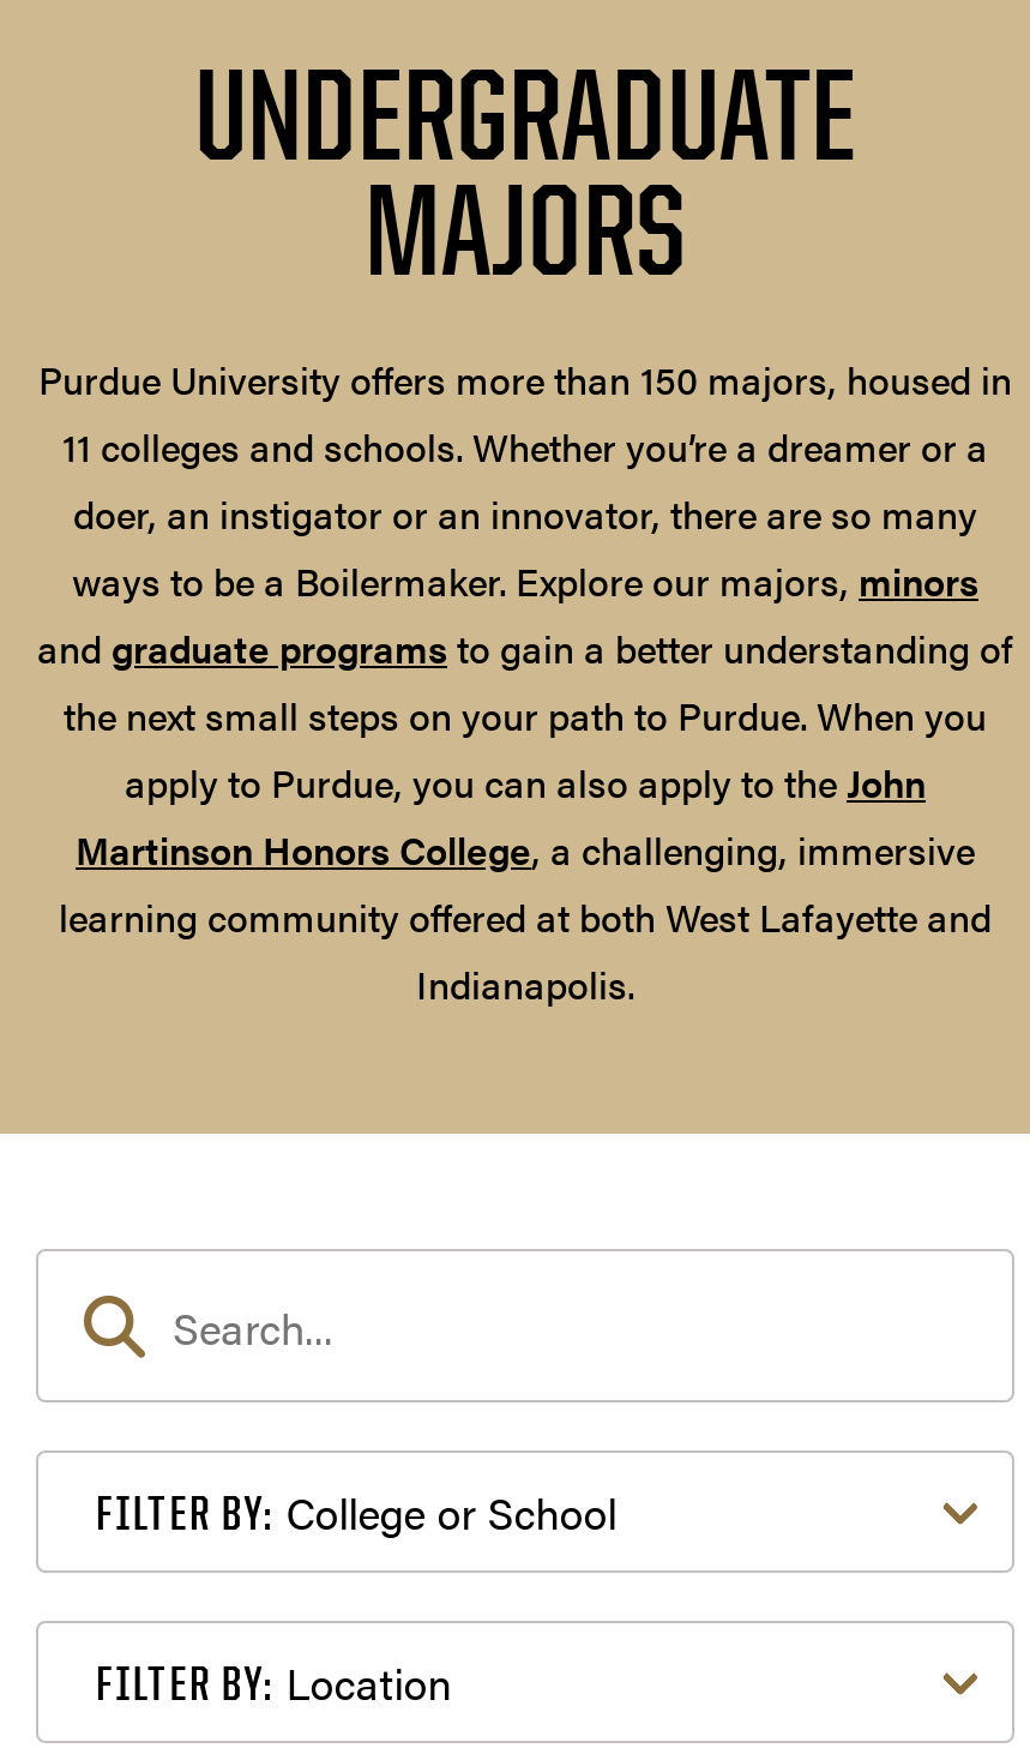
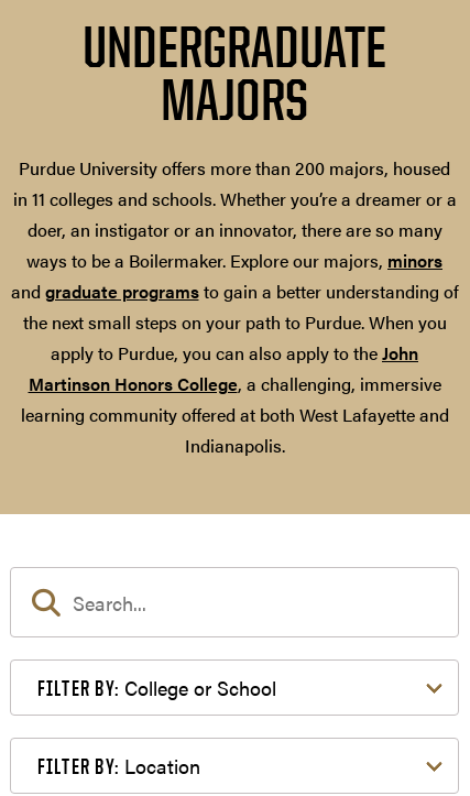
- Purdue University offers more than 150 majors, housed in
- 11 colleges and schools. Whether you’re a dreamer or a
+ Purdue University offers more than 200 majors, housed
+ in 11 colleges and schools. Whether you’re a dreamer or a
